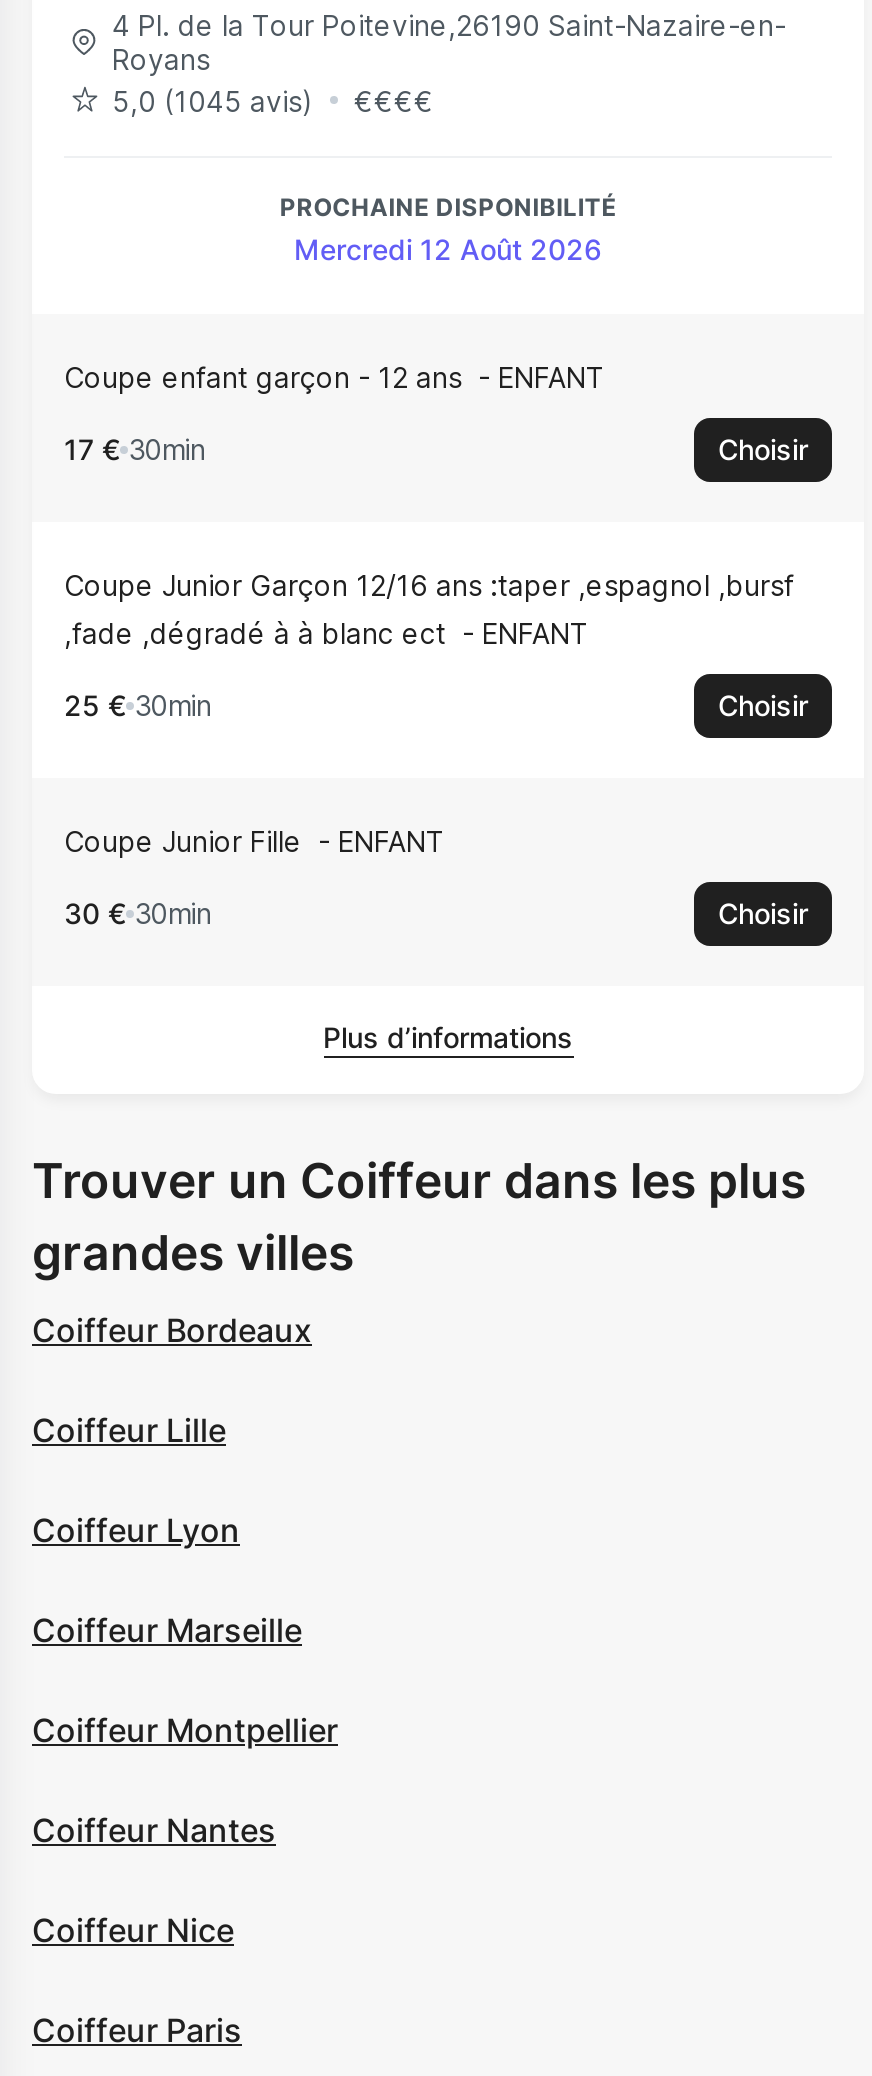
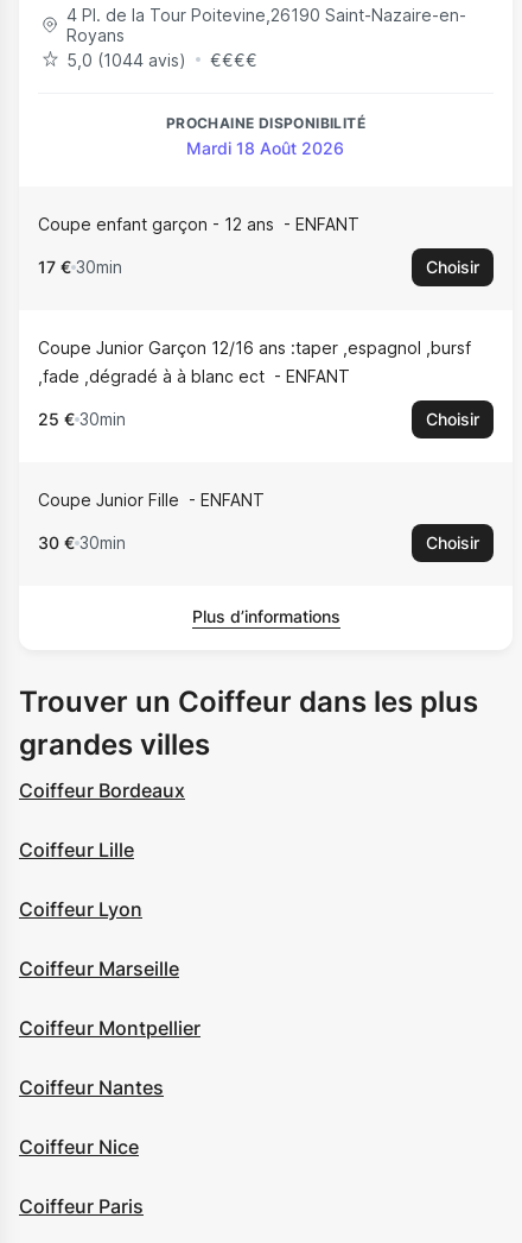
- 5,0 (1045 avis)
+ 5,0 (1044 avis)

- Mercredi 12 Août 2026
+ Mardi 18 Août 2026
